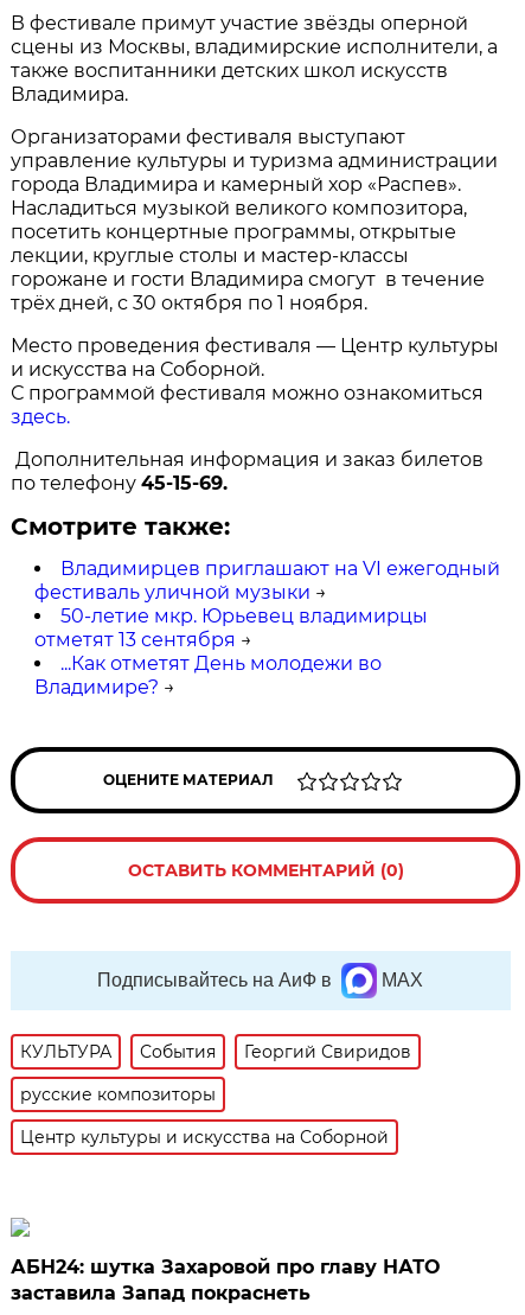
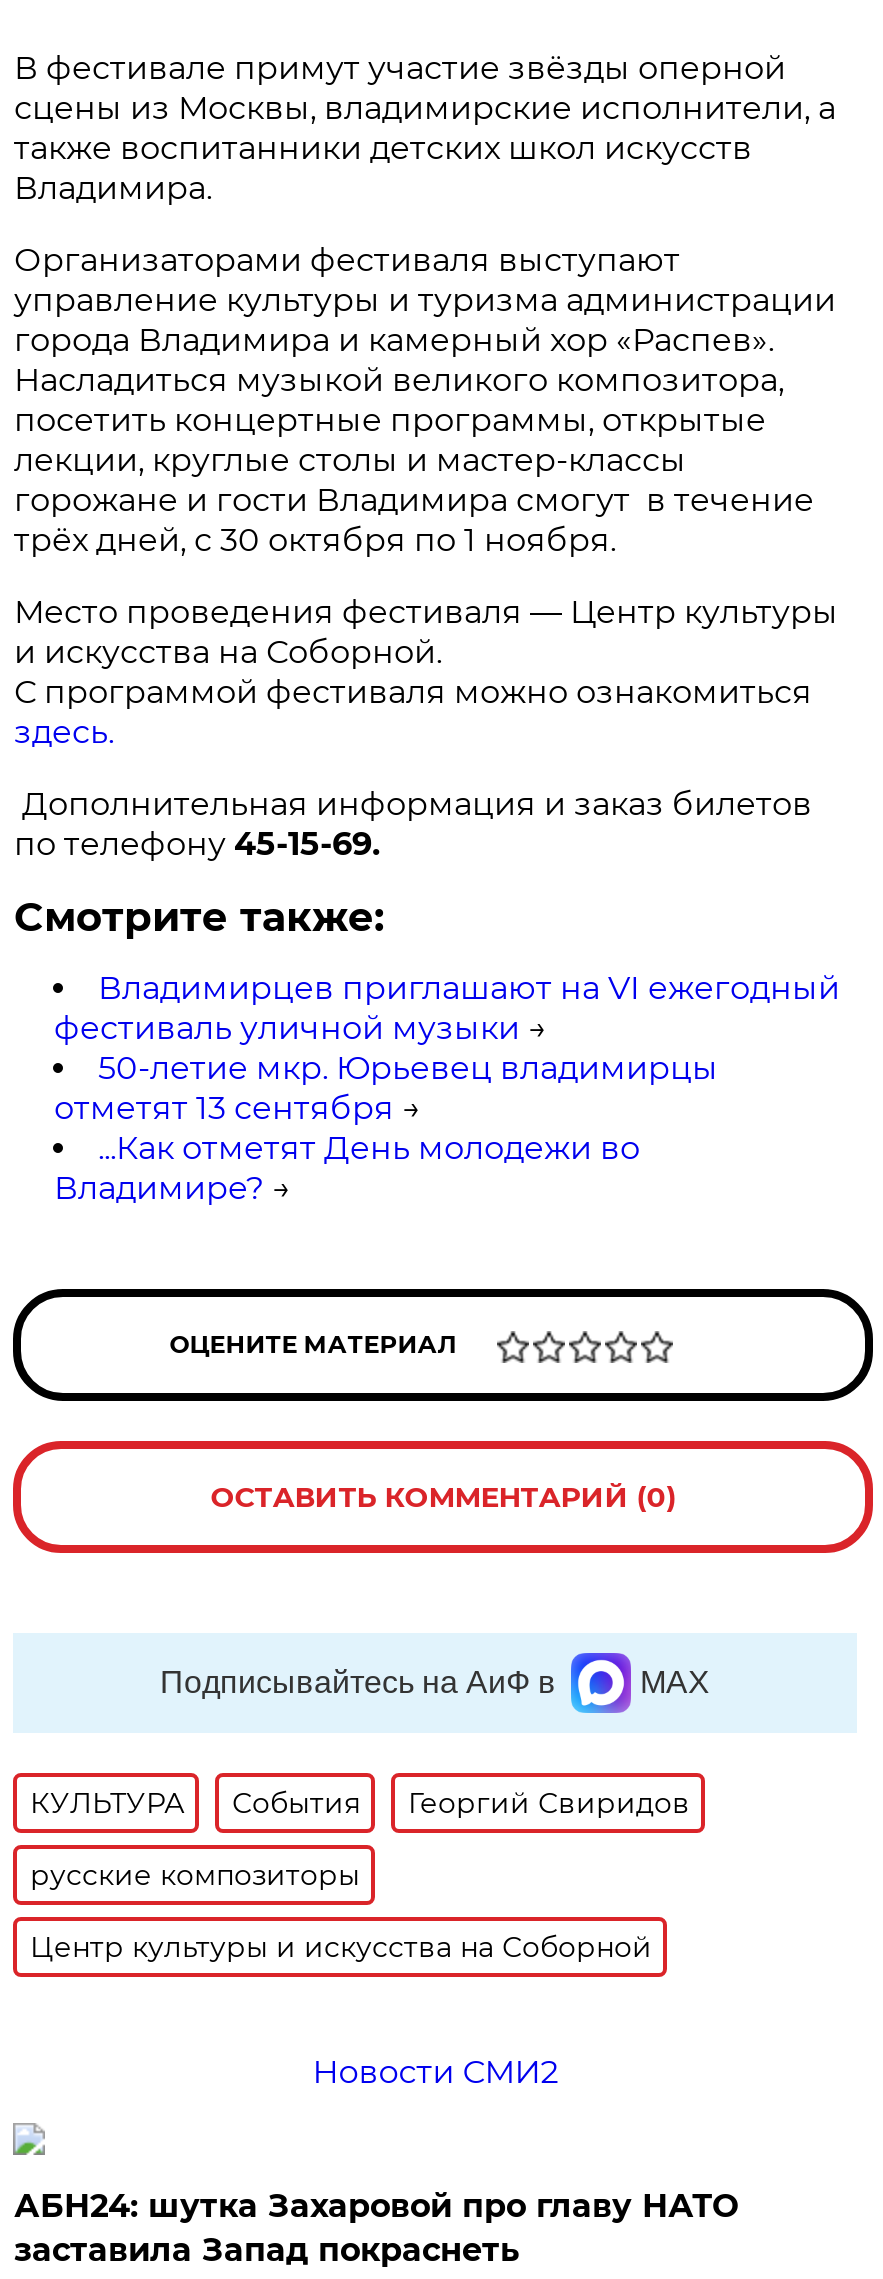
+ Новости СМИ2
